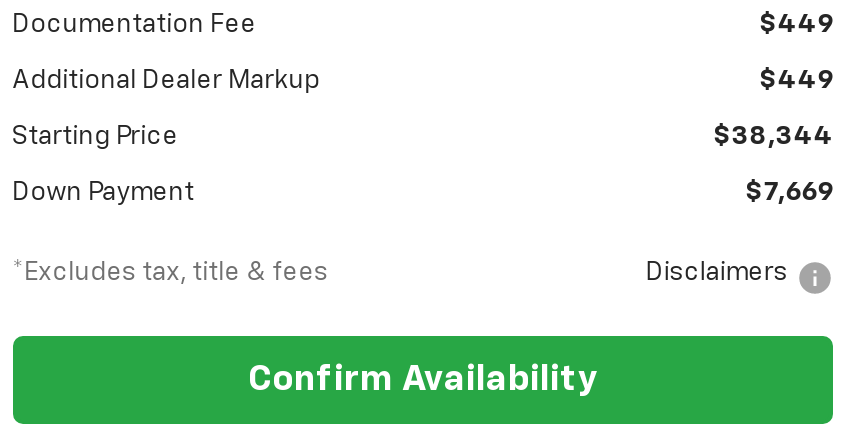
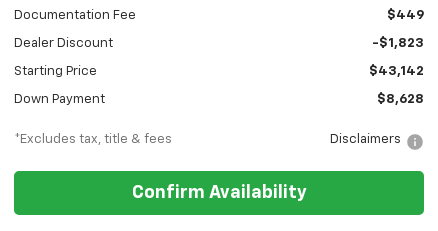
- Additional Dealer Markup
- $449
+ Dealer Discount
+ -$1,823

- $38,344
+ $43,142

- $7,669
+ $8,628
